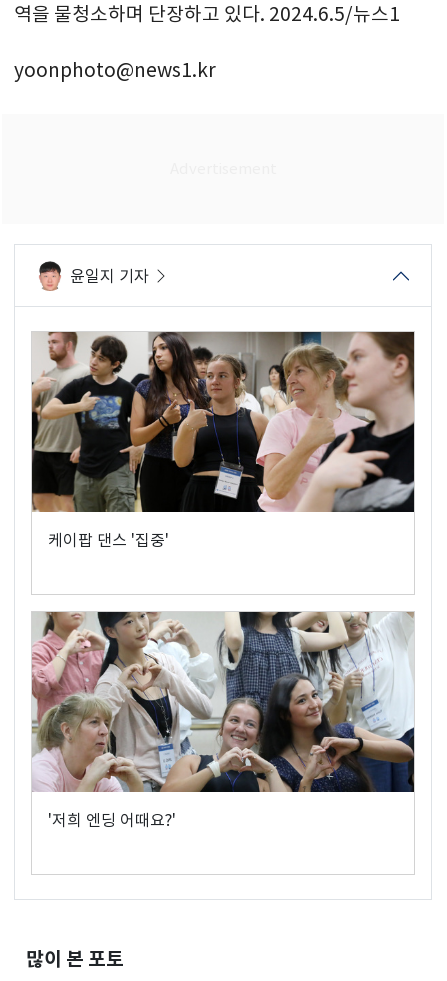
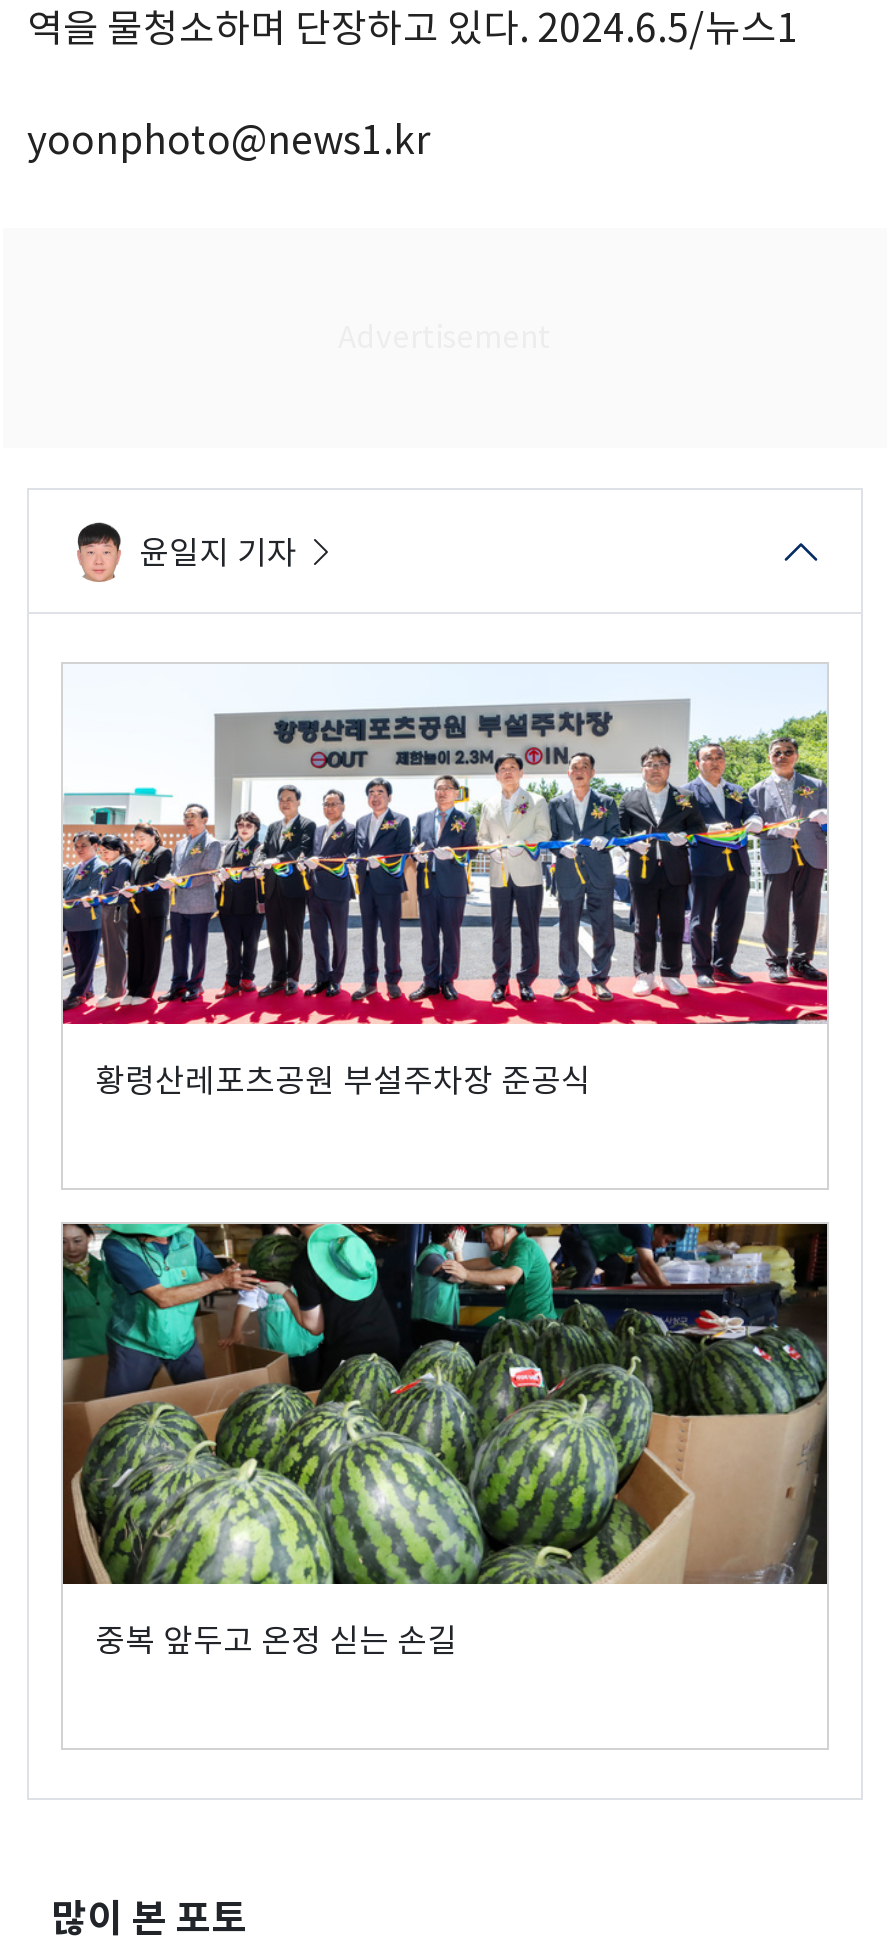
- [image]
- 케이팝 댄스 '집중'
+ [image]
+ 황령산레포츠공원 부설주차장 준공식

- [image]
- '저희 엔딩 어때요?'
+ [image]
+ 중복 앞두고 온정 싣는 손길
